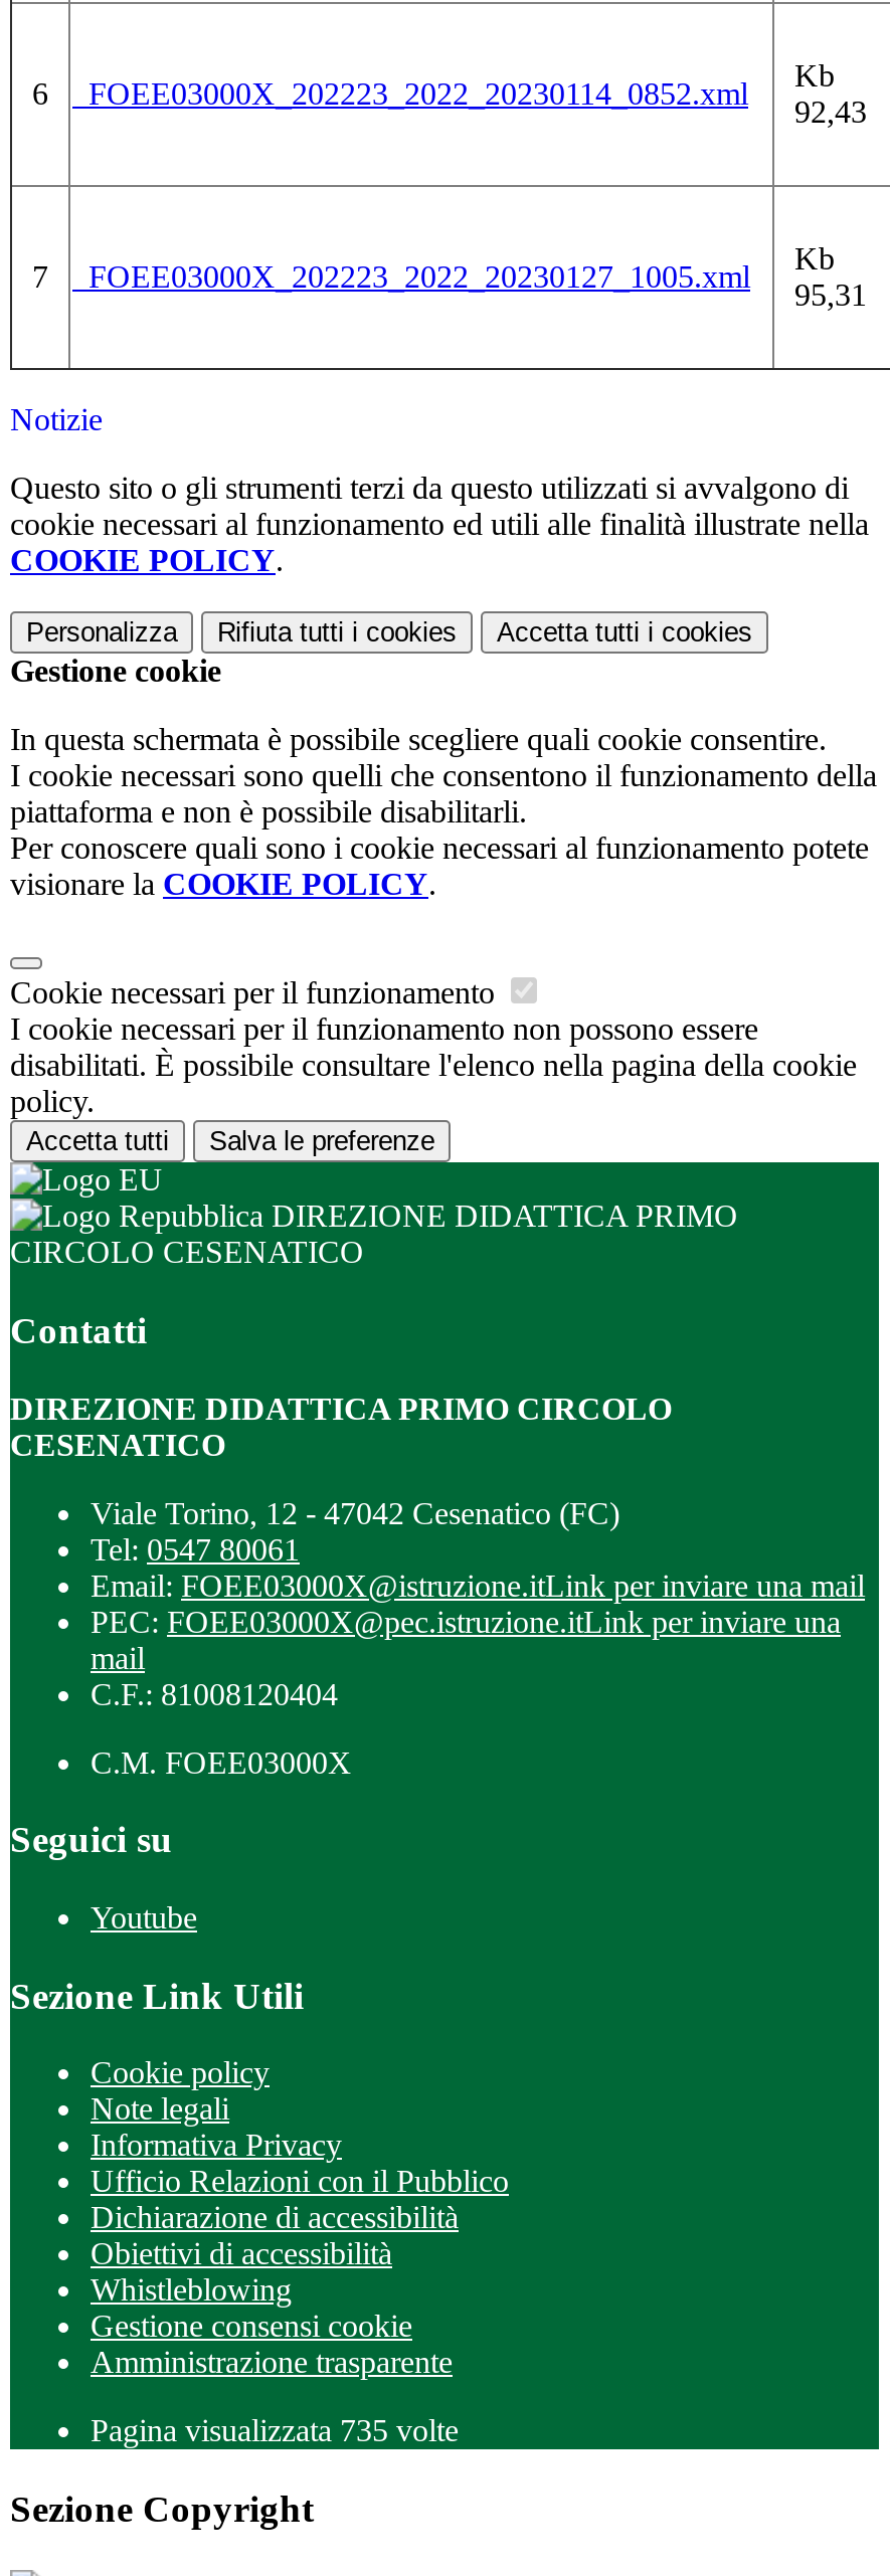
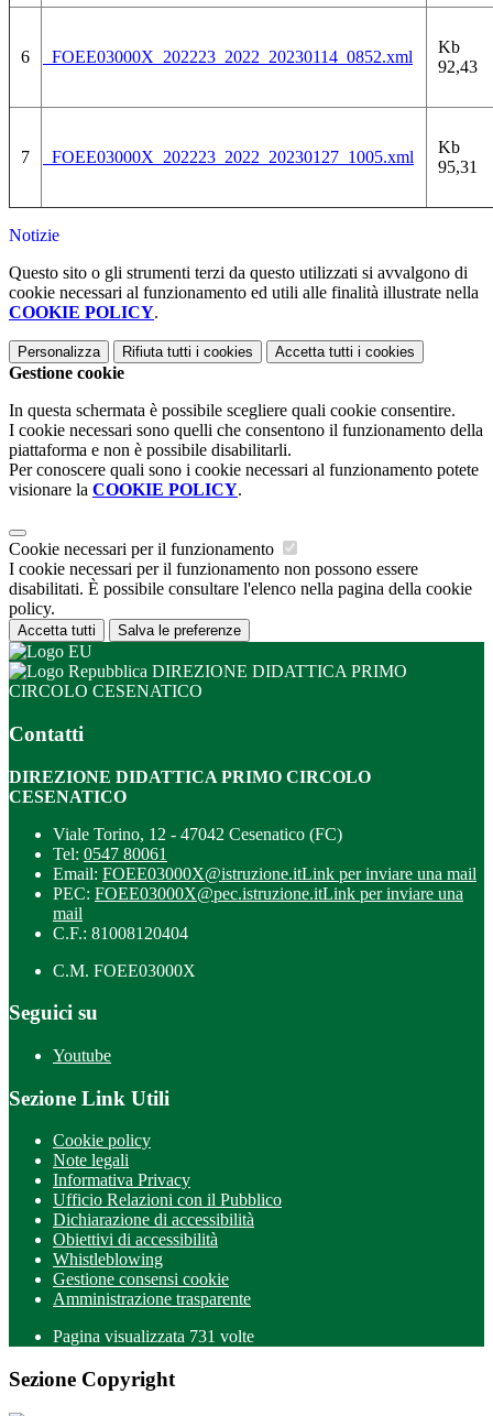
- Pagina visualizzata 735 volte
+ Pagina visualizzata 731 volte
